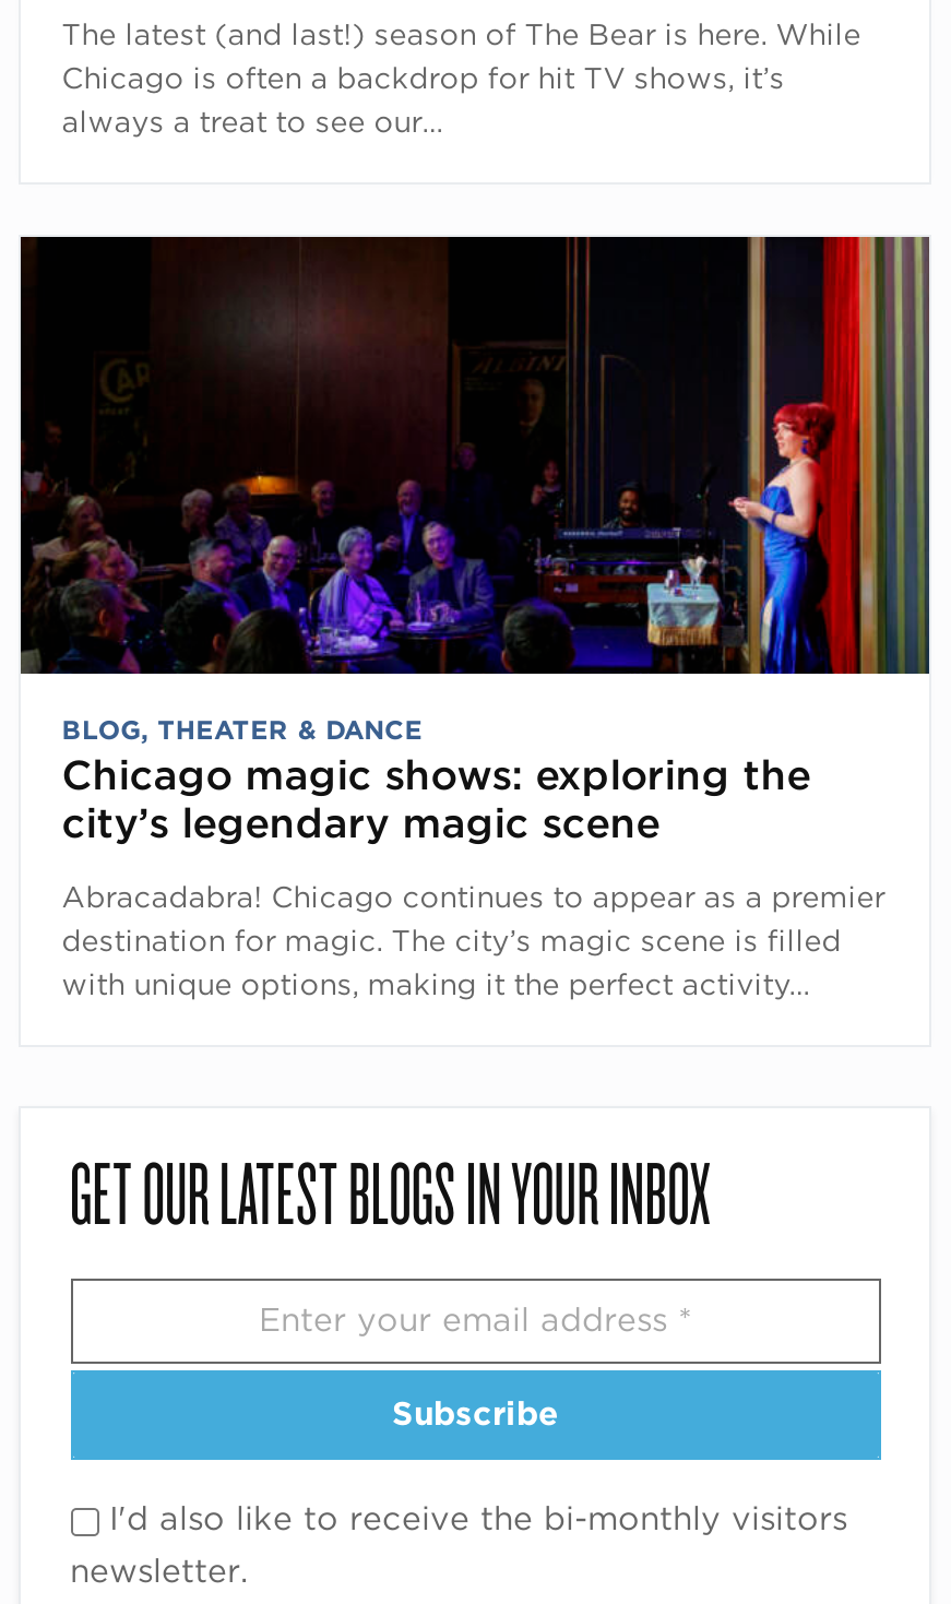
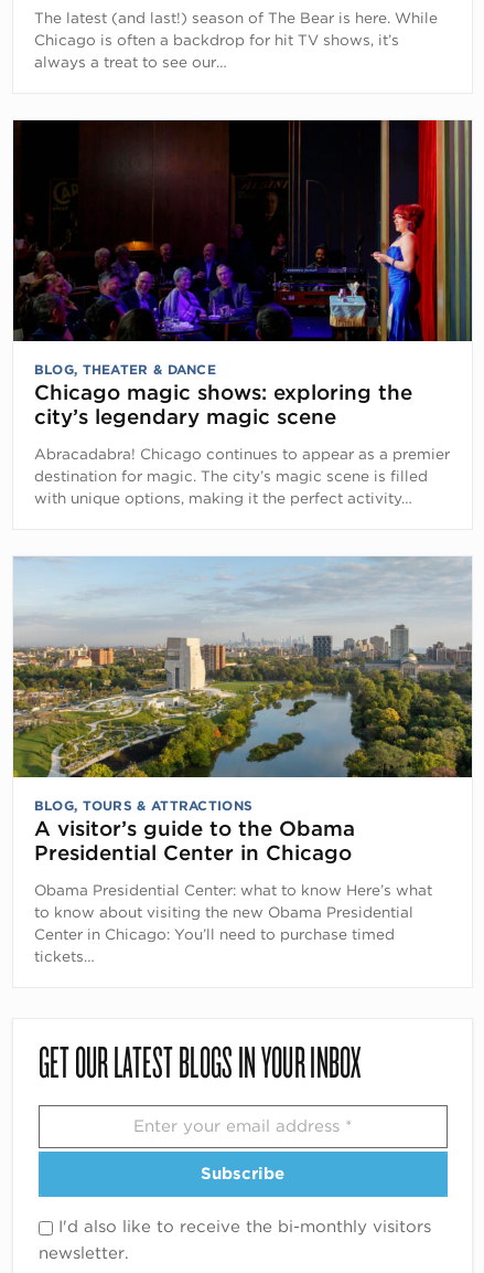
+ [image]
+ BLOG, TOURS & ATTRACTIONS
+ A visitor’s guide to the Obama
+ Presidential Center in Chicago
+ Obama Presidential Center: what to know Here’s what
+ to know about visiting the new Obama Presidential
+ Center in Chicago: You’ll need to purchase timed
+ tickets…
